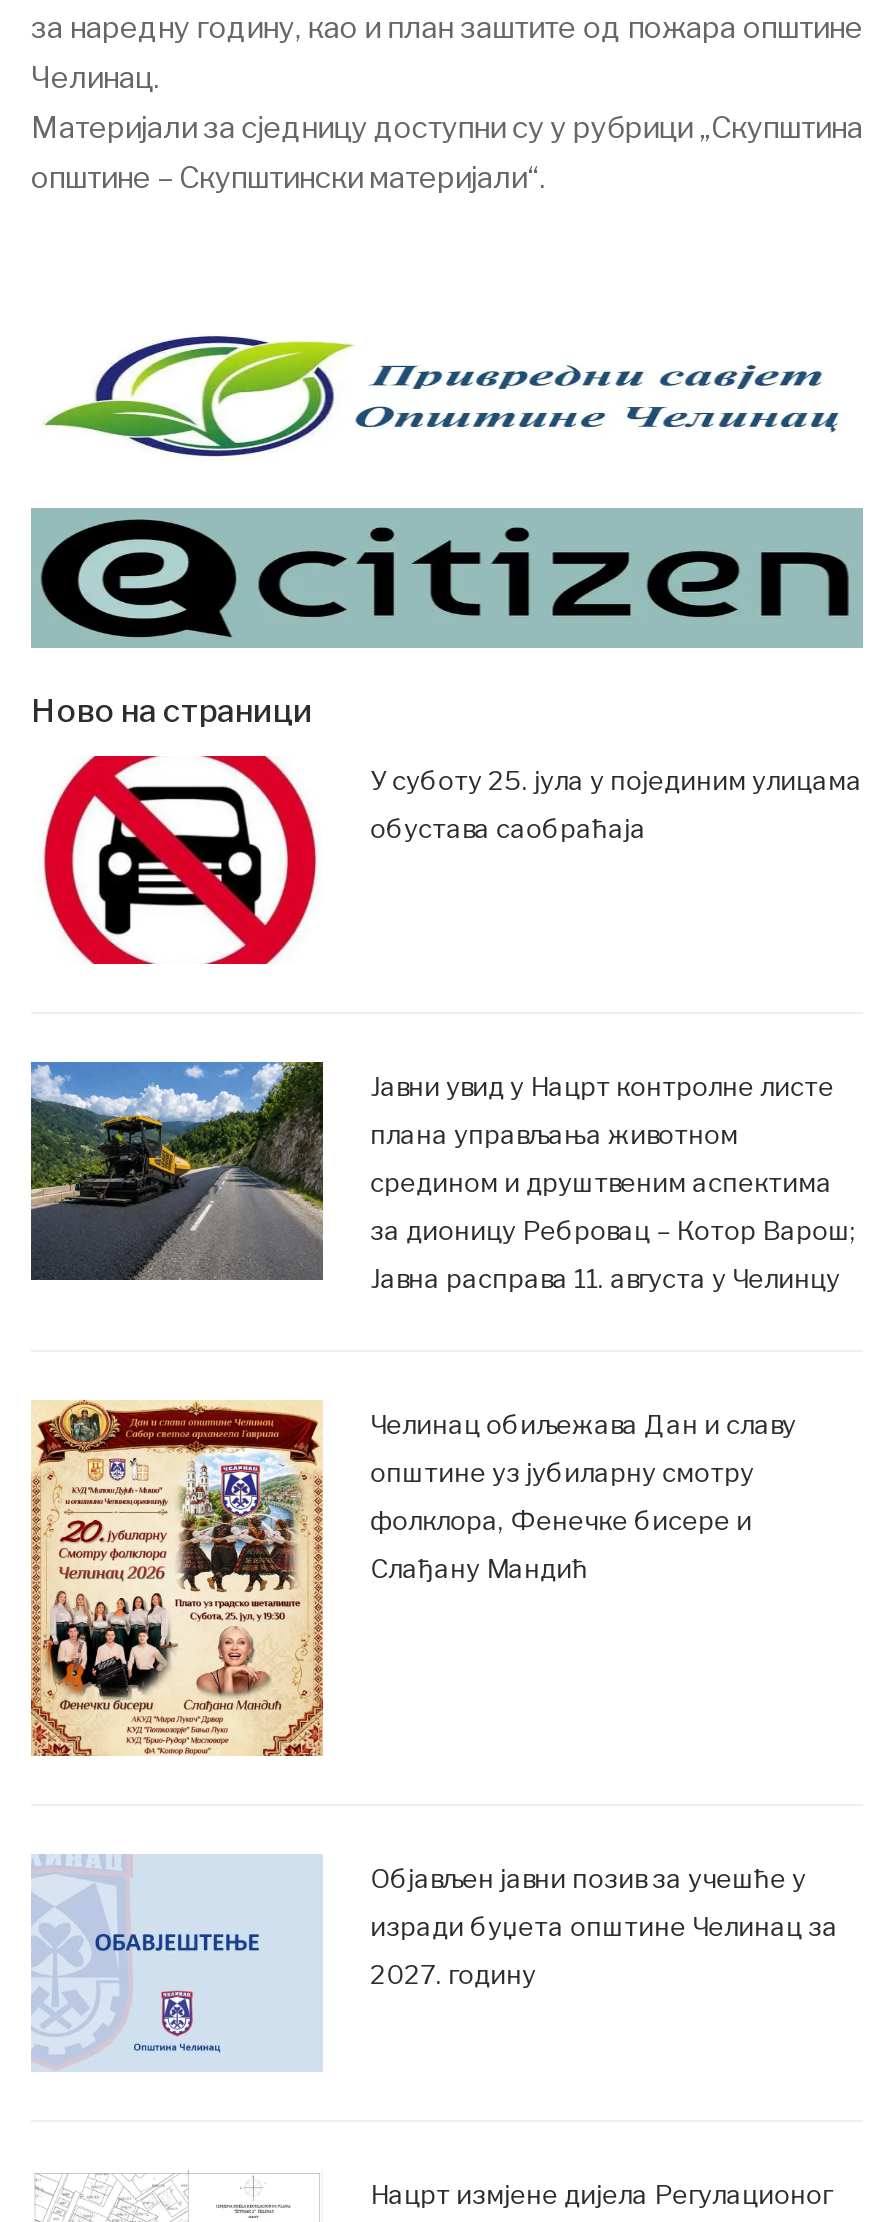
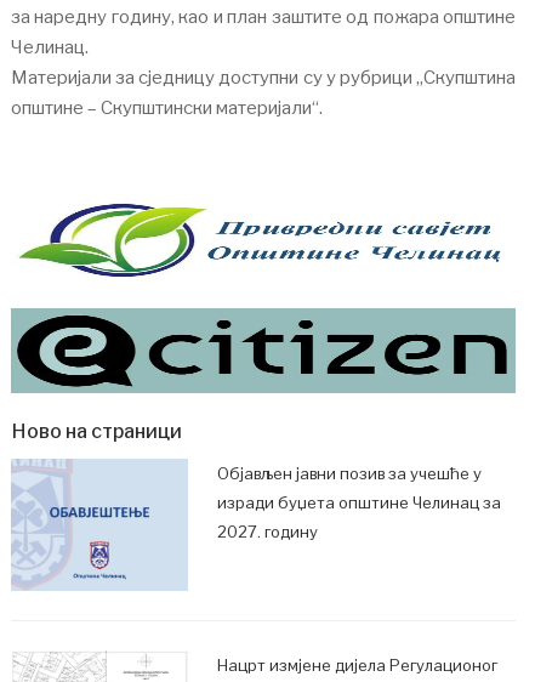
- [image]
- У суботу 25. јула у појединим улицама
- обустава саобраћаја

- [image]
- Јавни увид у Нацрт контролне листе
- плана управљања животном
- средином и друштвеним аспектима
- за дионицу Ребровац – Котор Варош;
- Јавна расправа 11. августа у Челинцу

- [image]
- Челинац обиљежава Дан и славу
- општине уз јубиларну смотру
- фолклора, Фенечке бисере и
- Слађану Мандић
